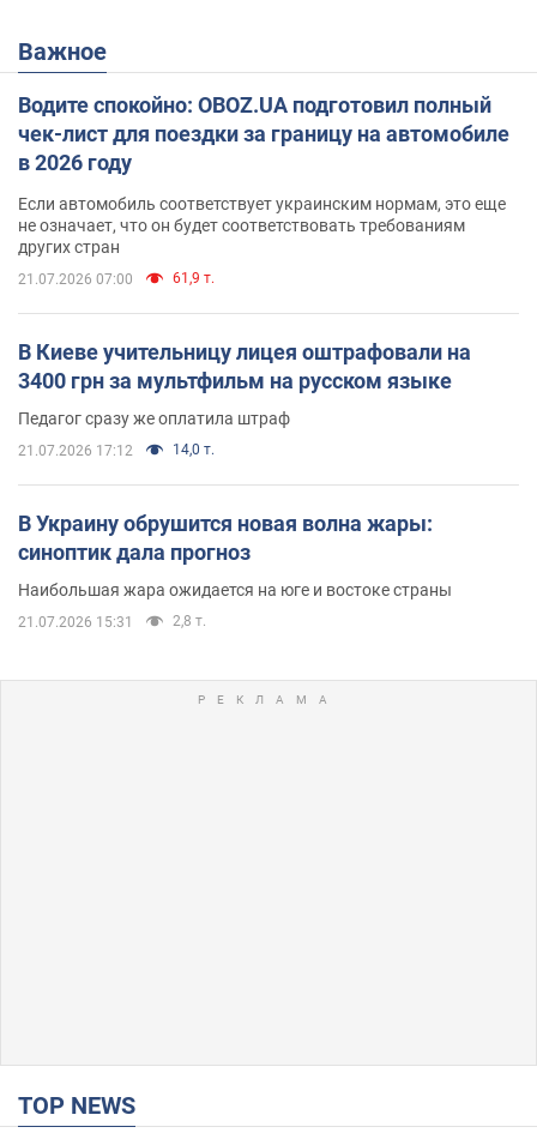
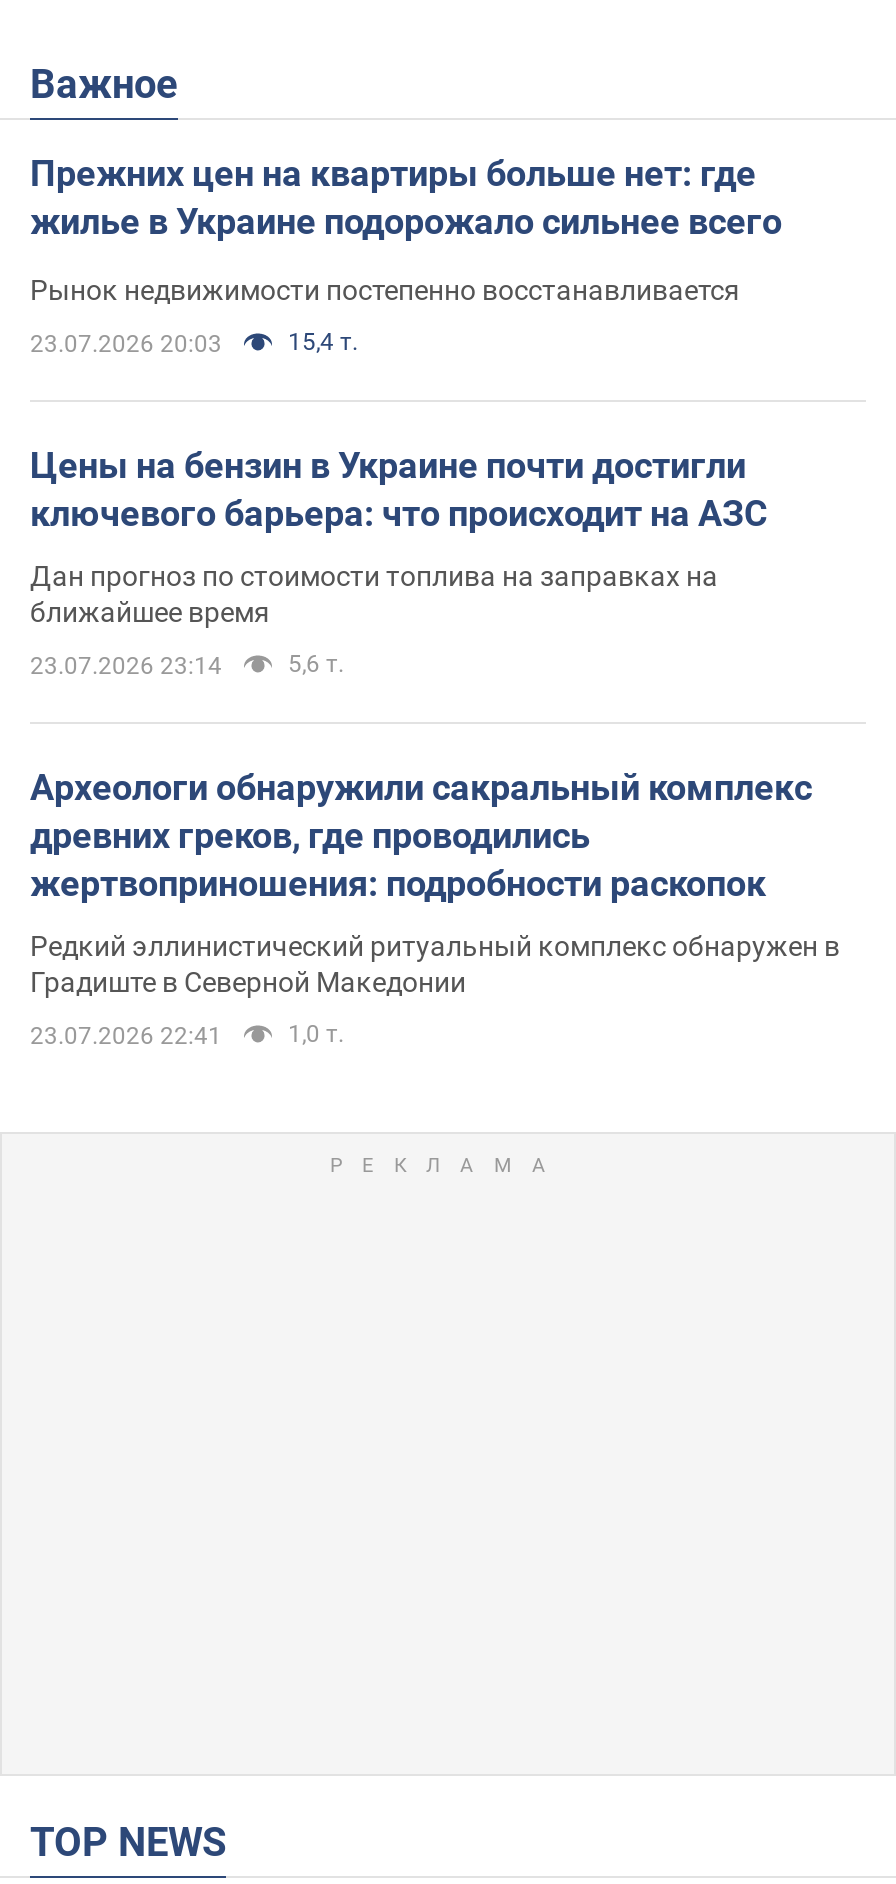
- Водите спокойно: OBOZ.UA подготовил полный
- чек-лист для поездки за границу на автомобиле
- в 2026 году
+ Прежних цен на квартиры больше нет: где
+ жилье в Украине подорожало сильнее всего

- Если автомобиль соответствует украинским нормам, это еще
- не означает, что он будет соответствовать требованиям
- других стран
+ Рынок недвижимости постепенно восстанавливается

- 21.07.2026 07:00
- 61,9 т.
+ 23.07.2026 20:03
+ 15,4 т.

- В Киеве учительницу лицея оштрафовали на
- 3400 грн за мультфильм на русском языке
+ Цены на бензин в Украине почти достигли
+ ключевого барьера: что происходит на АЗС

- Педагог сразу же оплатила штраф
+ Дан прогноз по стоимости топлива на заправках на
+ ближайшее время

- 21.07.2026 17:12
- 14,0 т.
+ 23.07.2026 23:14
+ 5,6 т.

- В Украину обрушится новая волна жары:
- синоптик дала прогноз
+ Археологи обнаружили сакральный комплекс
+ древних греков, где проводились
+ жертвоприношения: подробности раскопок

- Наибольшая жара ожидается на юге и востоке страны
+ Редкий эллинистический ритуальный комплекс обнаружен в
+ Градиште в Северной Македонии

- 21.07.2026 15:31
- 2,8 т.
+ 23.07.2026 22:41
+ 1,0 т.
